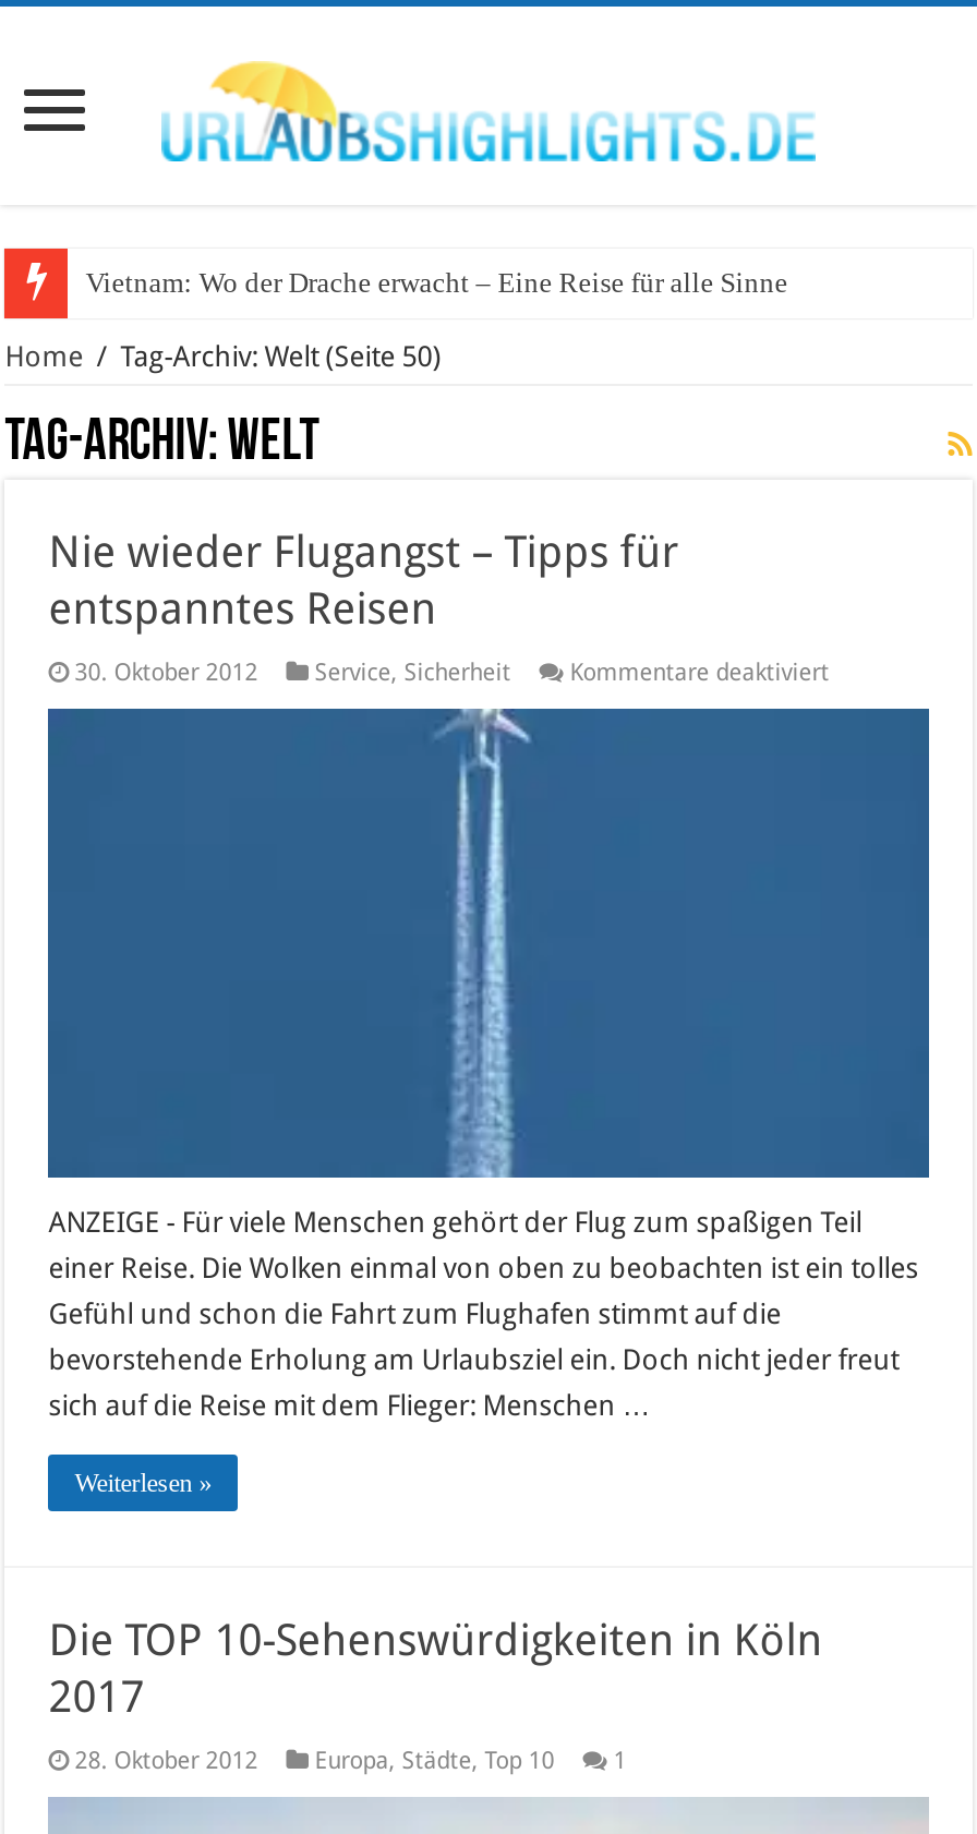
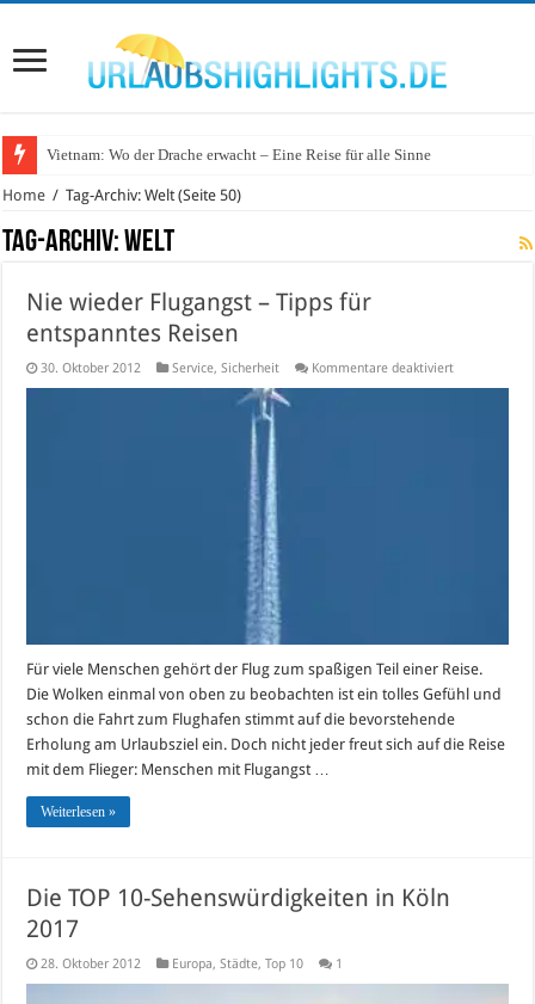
- ANZEIGE - Für viele Menschen gehört der Flug zum spaßigen Teil
- einer Reise. Die Wolken einmal von oben zu beobachten ist ein tolles
- Gefühl und schon die Fahrt zum Flughafen stimmt auf die
- bevorstehende Erholung am Urlaubsziel ein. Doch nicht jeder freut
- sich auf die Reise mit dem Flieger: Menschen …
+ Für viele Menschen gehört der Flug zum spaßigen Teil einer Reise.
+ Die Wolken einmal von oben zu beobachten ist ein tolles Gefühl und
+ schon die Fahrt zum Flughafen stimmt auf die bevorstehende
+ Erholung am Urlaubsziel ein. Doch nicht jeder freut sich auf die Reise
+ mit dem Flieger: Menschen mit Flugangst …
